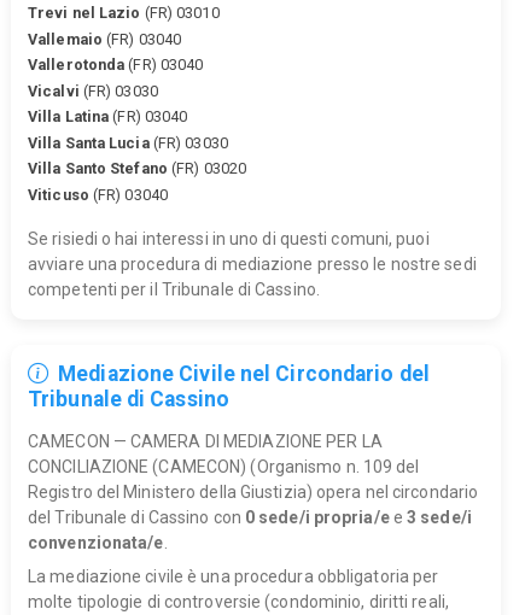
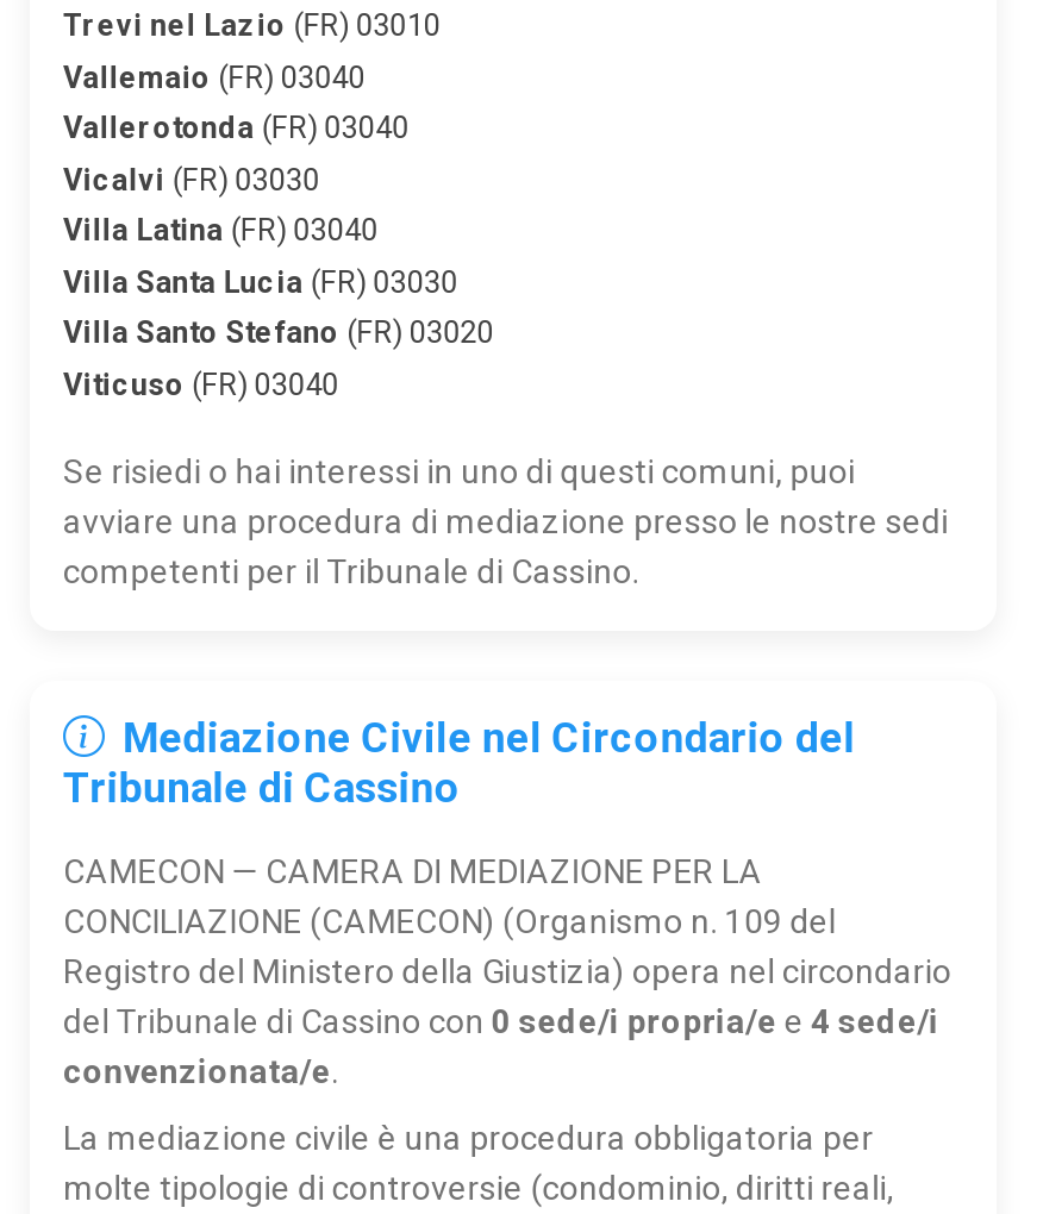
- del Tribunale di Cassino con 0 sede/i propria/e e 3 sede/i
+ del Tribunale di Cassino con 0 sede/i propria/e e 4 sede/i
